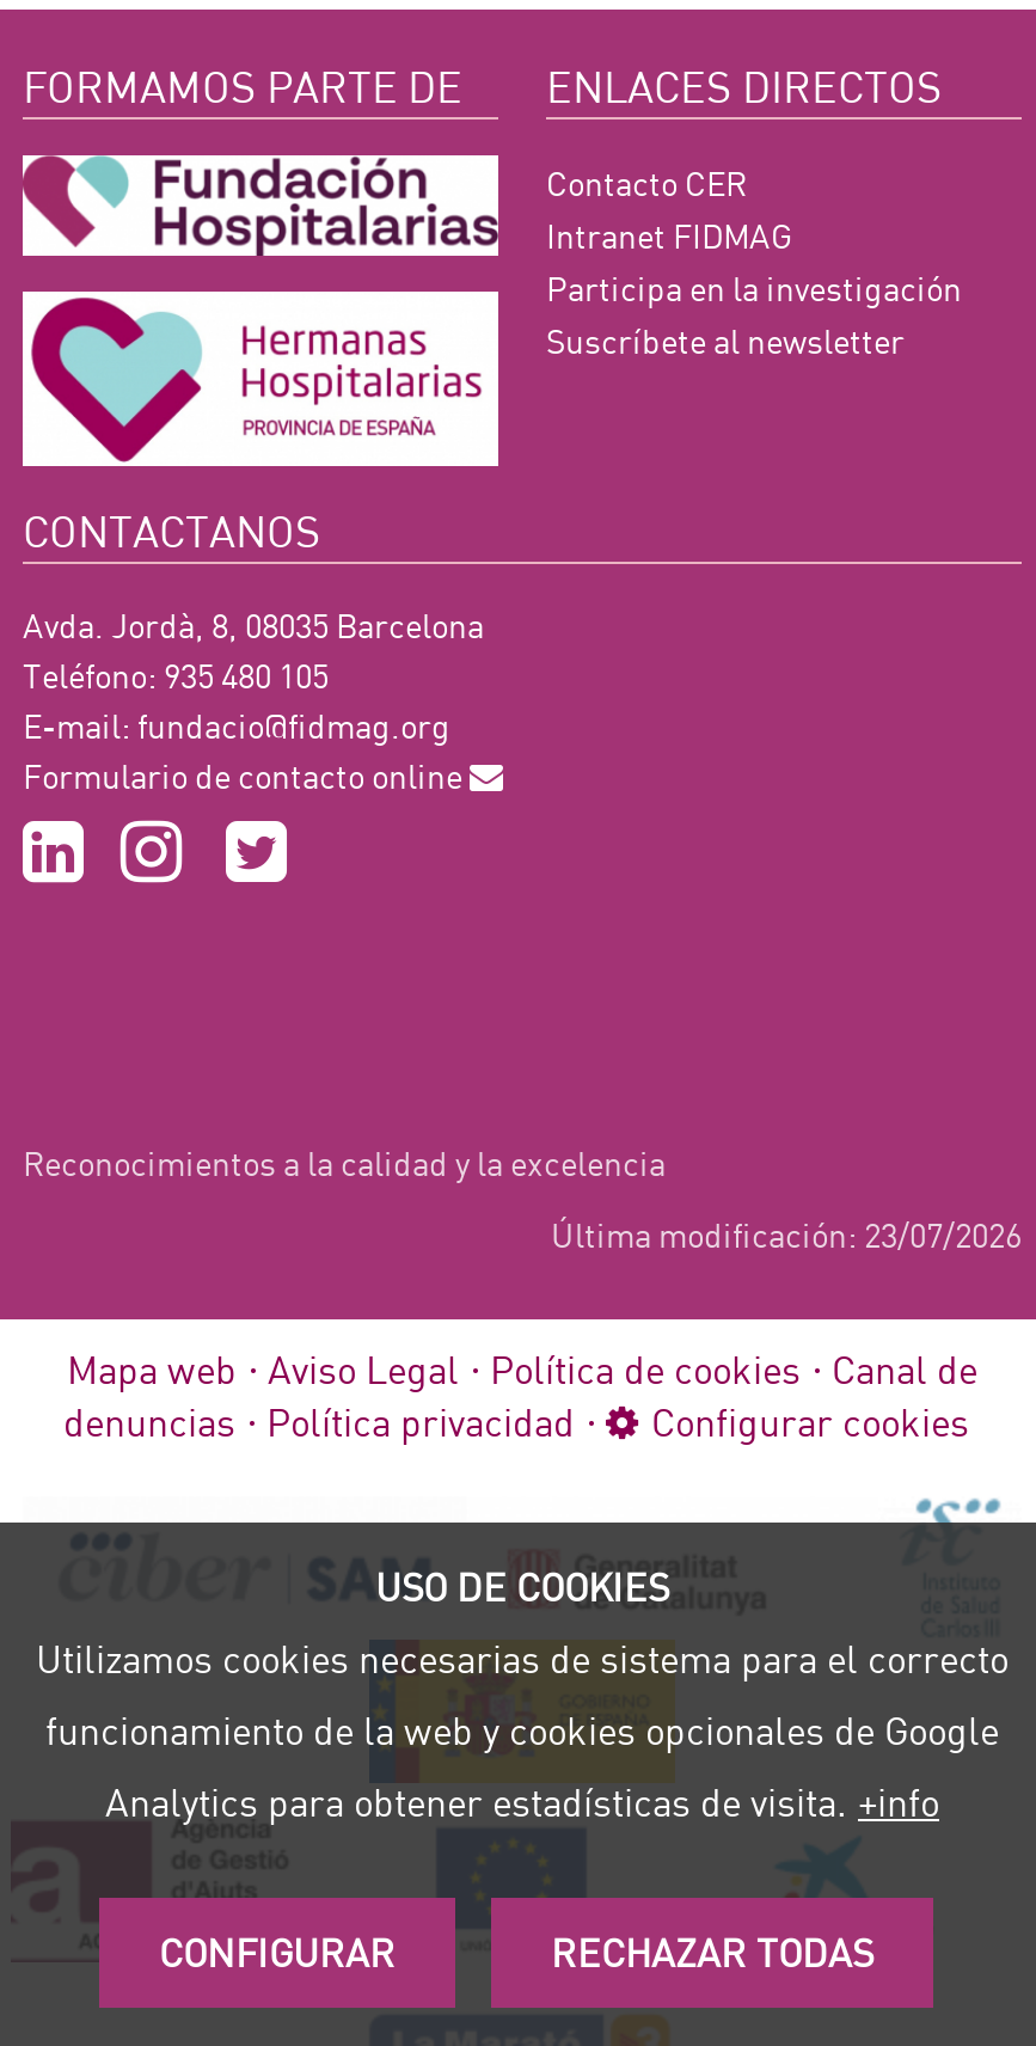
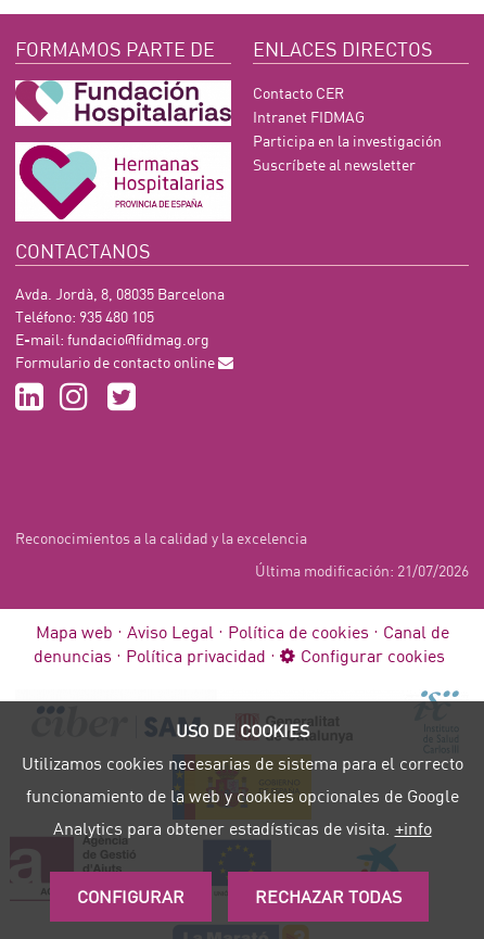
- Última modificación: 23/07/2026
+ Última modificación: 21/07/2026
